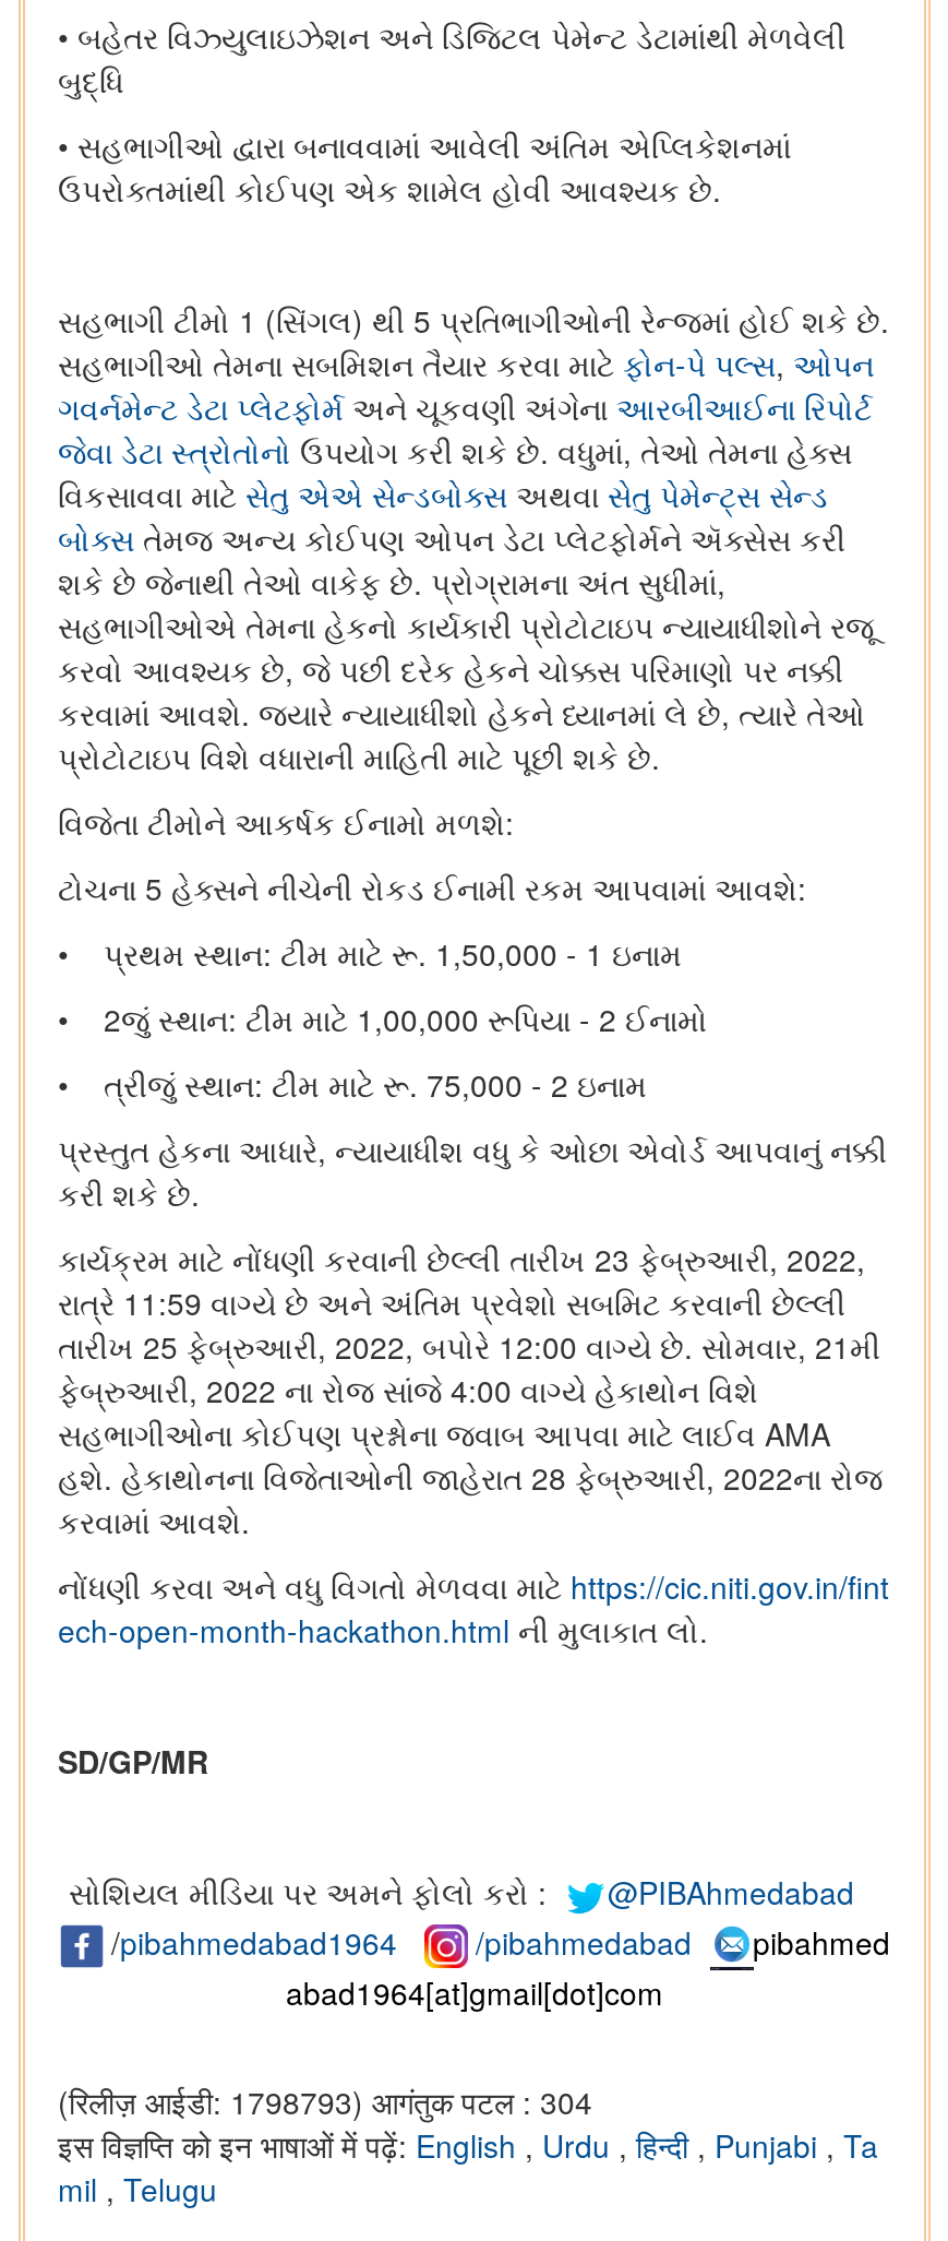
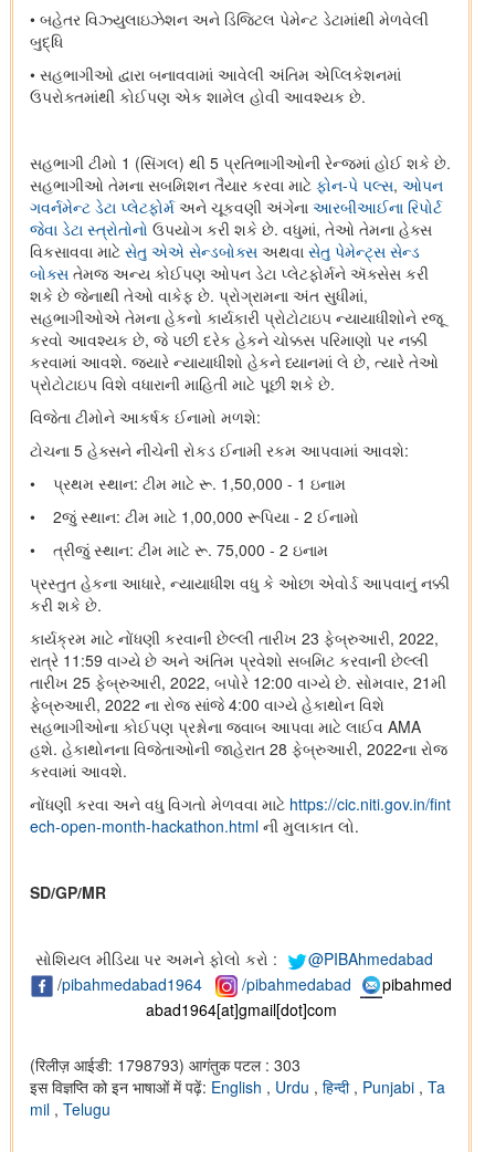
- (रिलीज़ आईडी: 1798793) आगंतुक पटल : 304
+ (रिलीज़ आईडी: 1798793) आगंतुक पटल : 303
